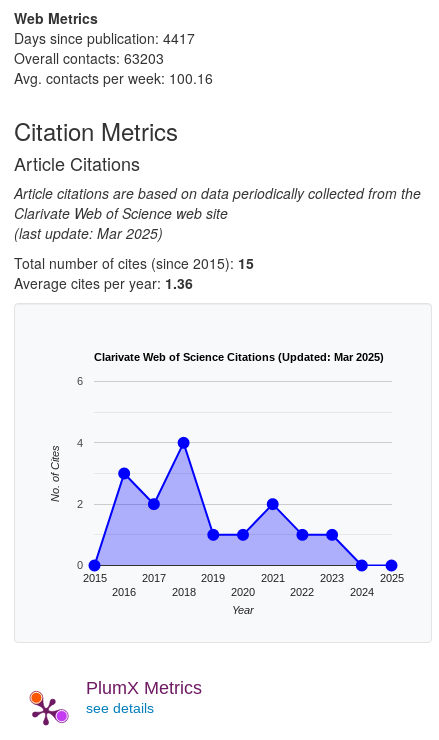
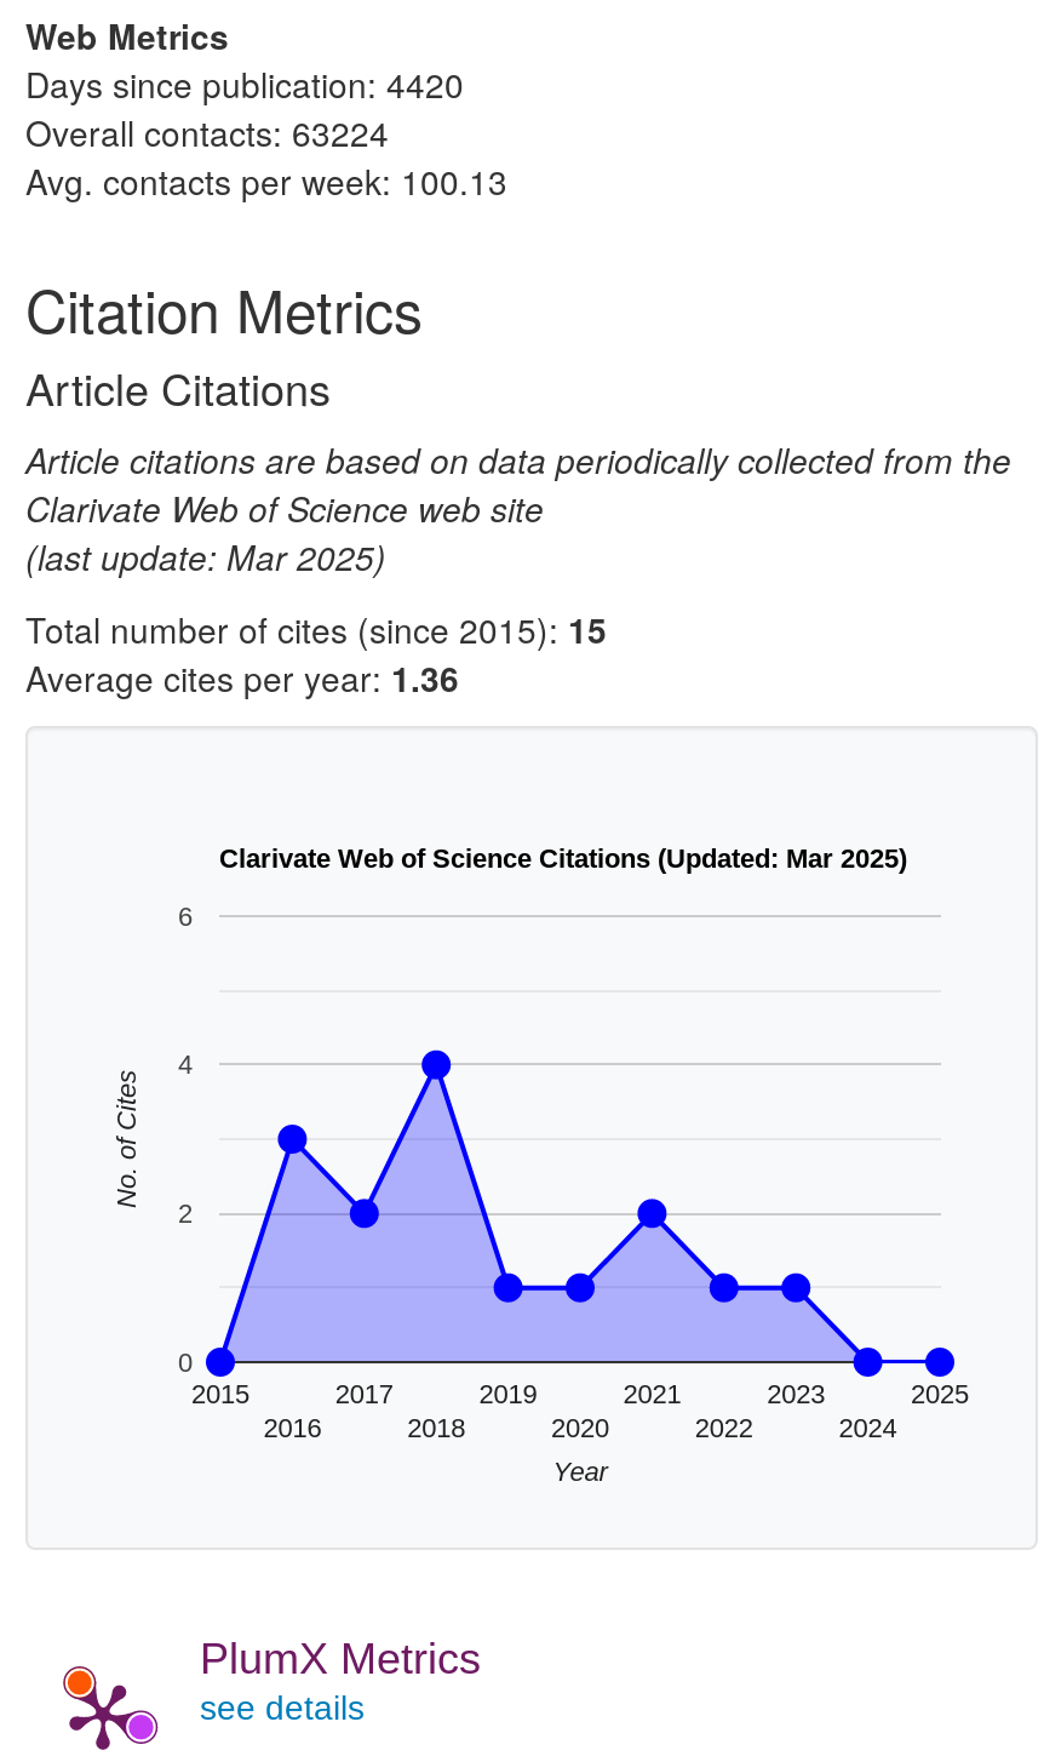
- Days since publication: 4417
+ Days since publication: 4420

- Overall contacts: 63203
+ Overall contacts: 63224

- Avg. contacts per week: 100.16
+ Avg. contacts per week: 100.13
